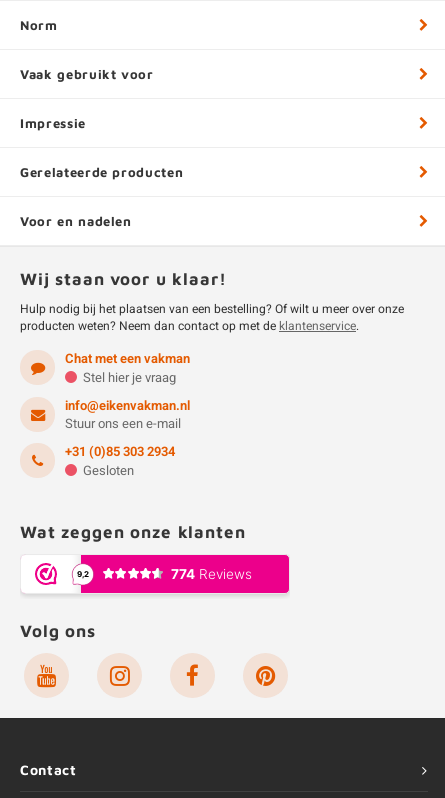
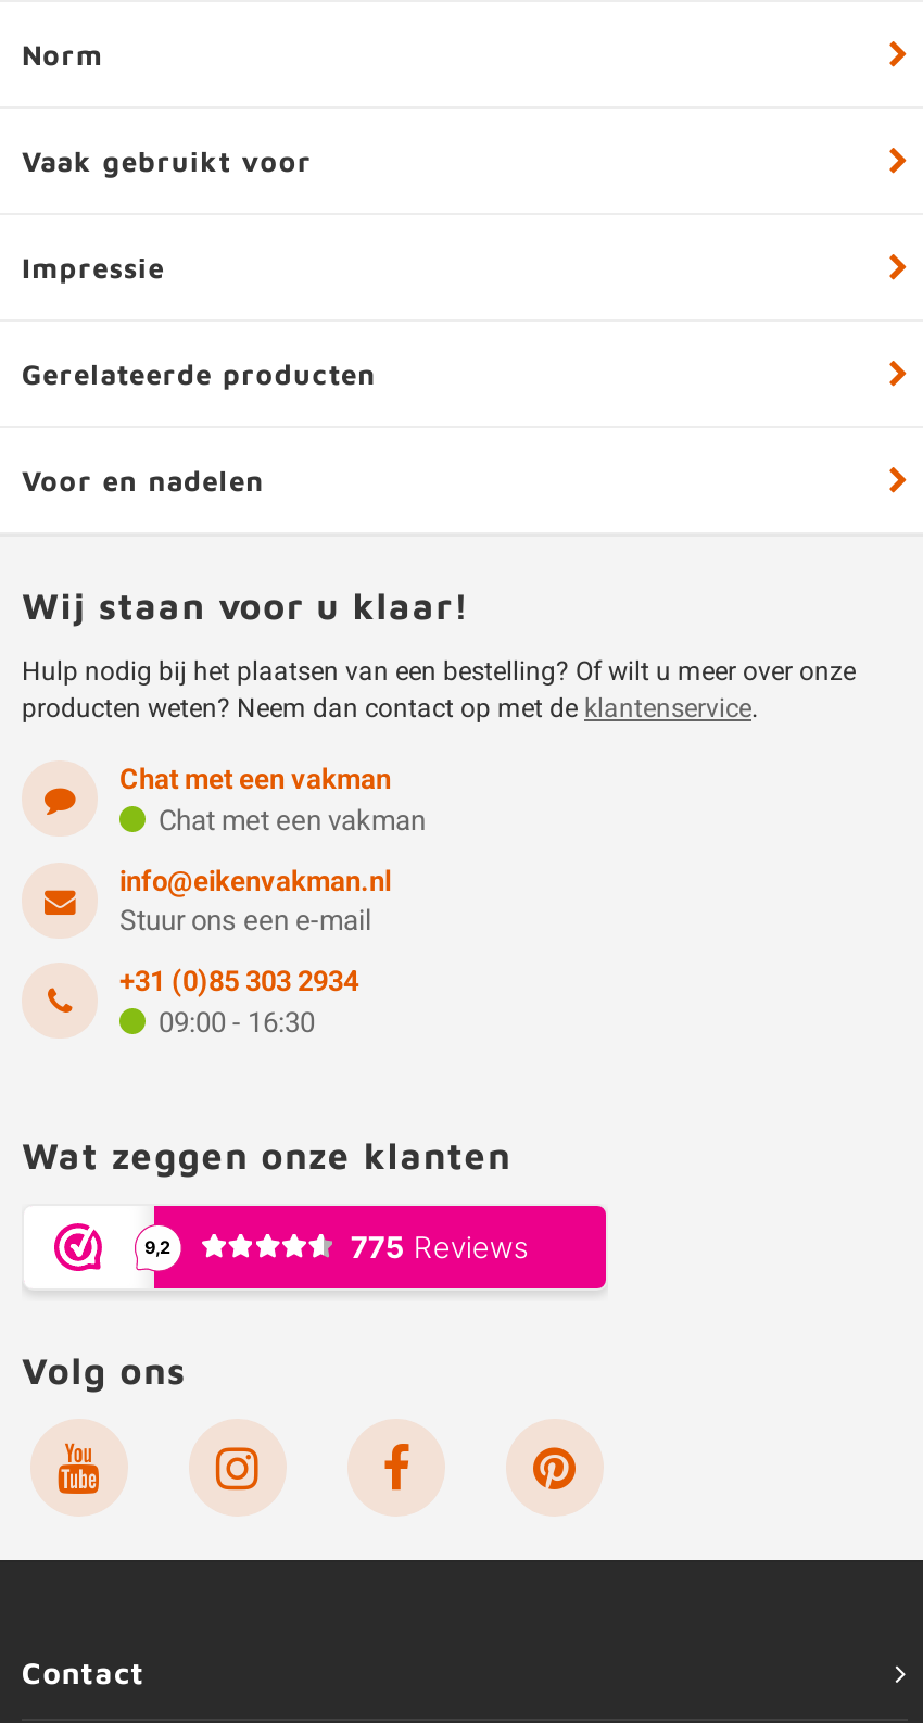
- Stel hier je vraag
+ Chat met een vakman

- Gesloten
+ 09:00 - 16:30
